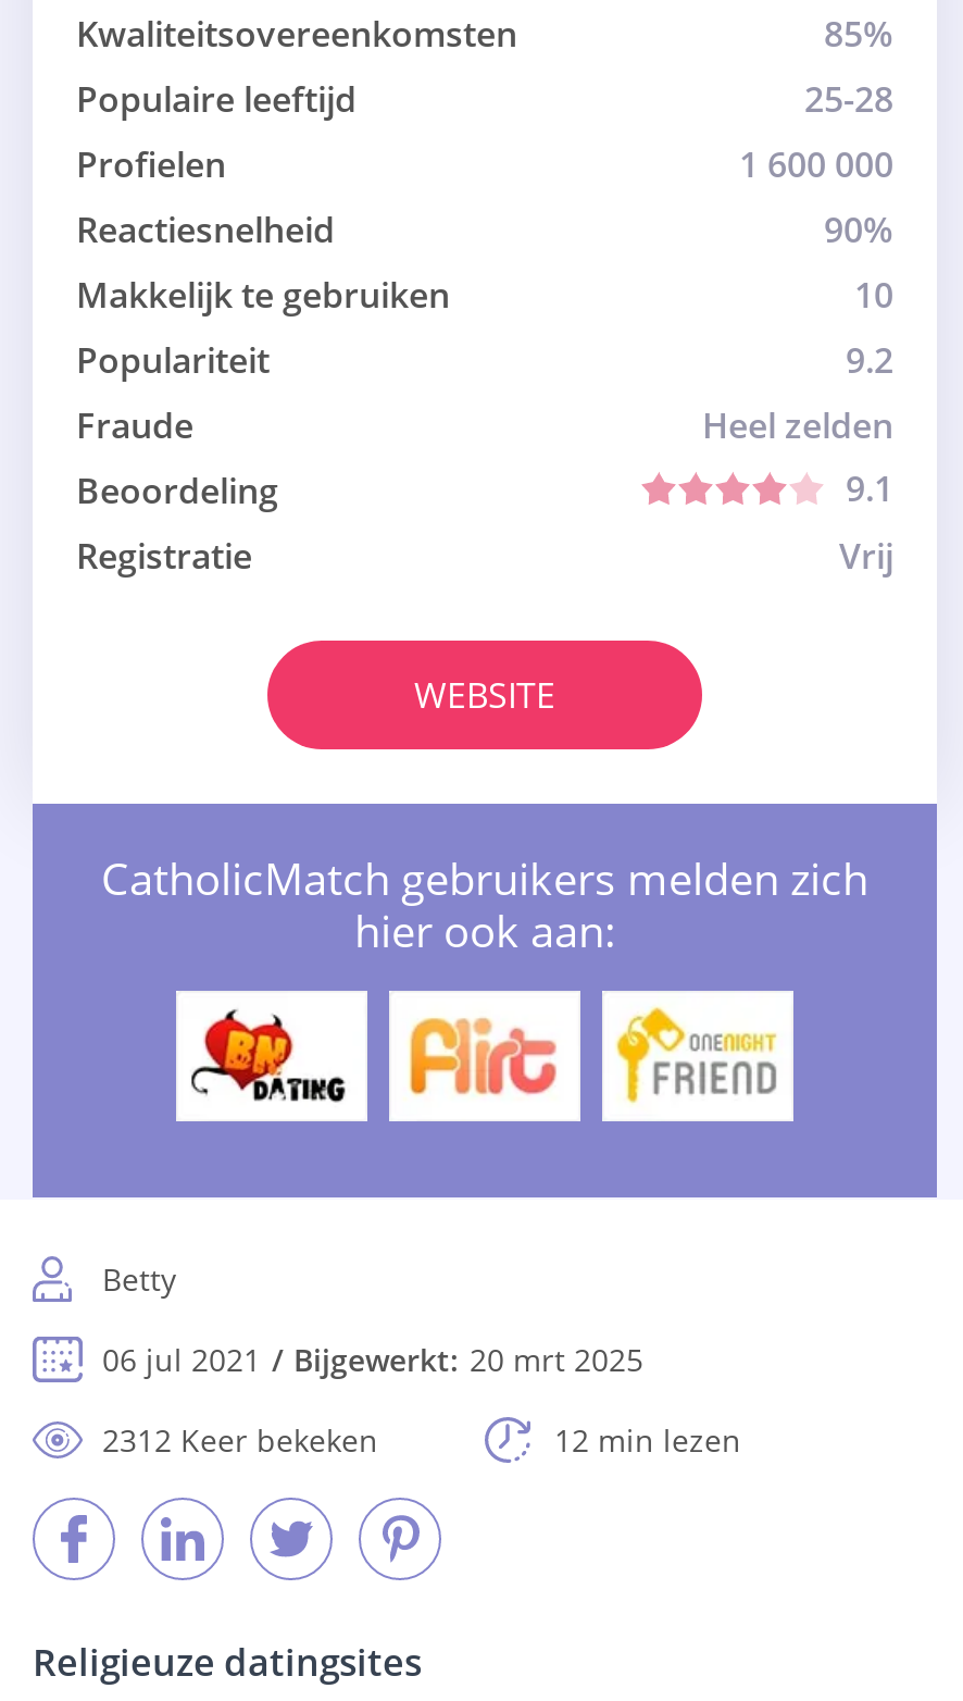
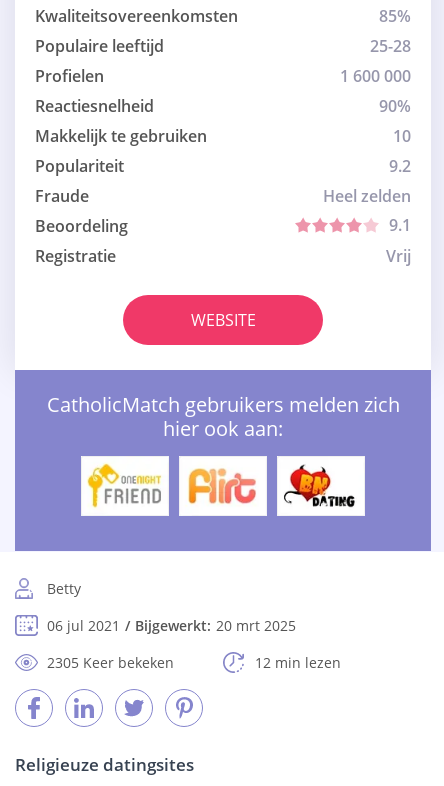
- [image]
+ [image]

- [image]
+ [image]

- 2312 Keer bekeken
+ 2305 Keer bekeken
